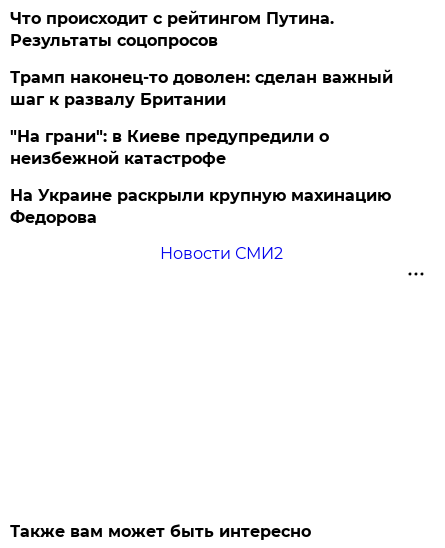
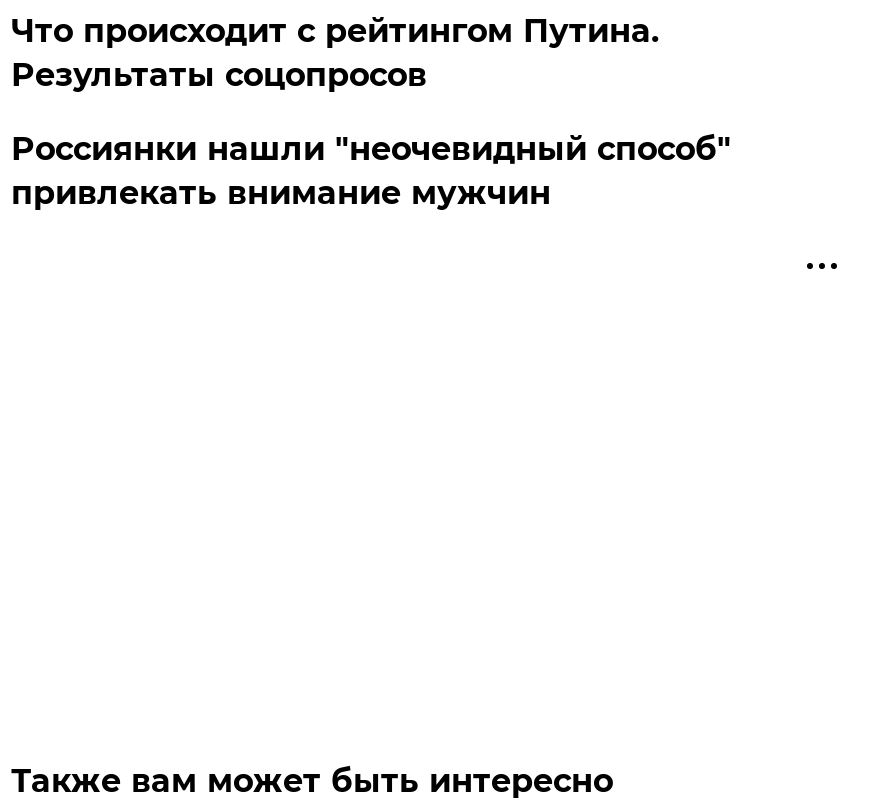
- Трамп наконец-то доволен: сделан важный
- шаг к развалу Британии
- "На грани": в Киеве предупредили о
- неизбежной катастрофе
- На Украине раскрыли крупную махинацию
- Федорова
- Новости СМИ2
+ Россиянки нашли "неочевидный способ"
+ привлекать внимание мужчин
